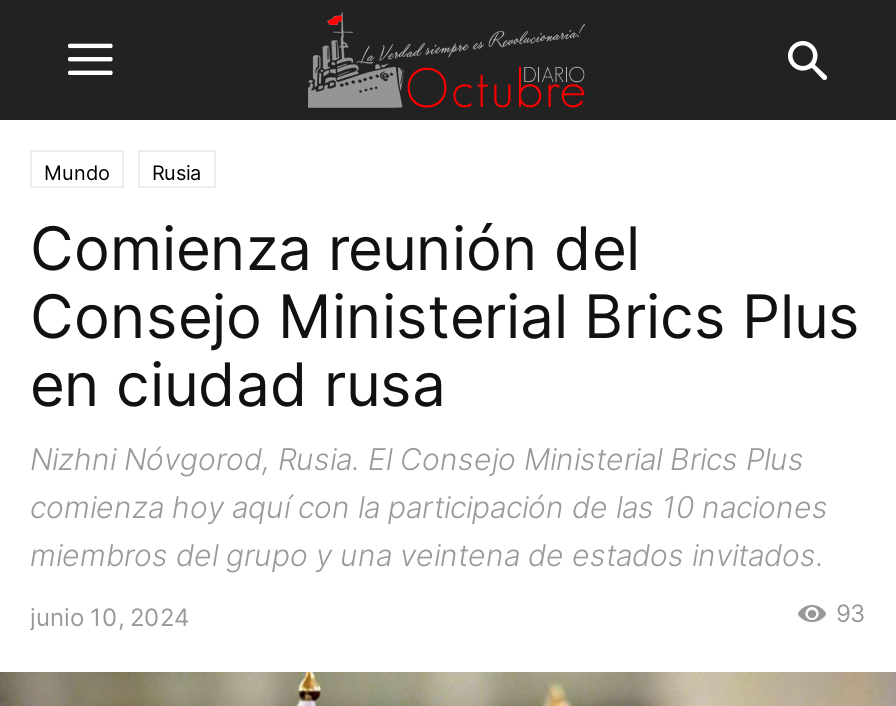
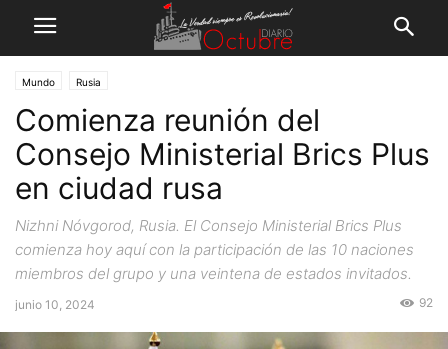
- 93
+ 92
